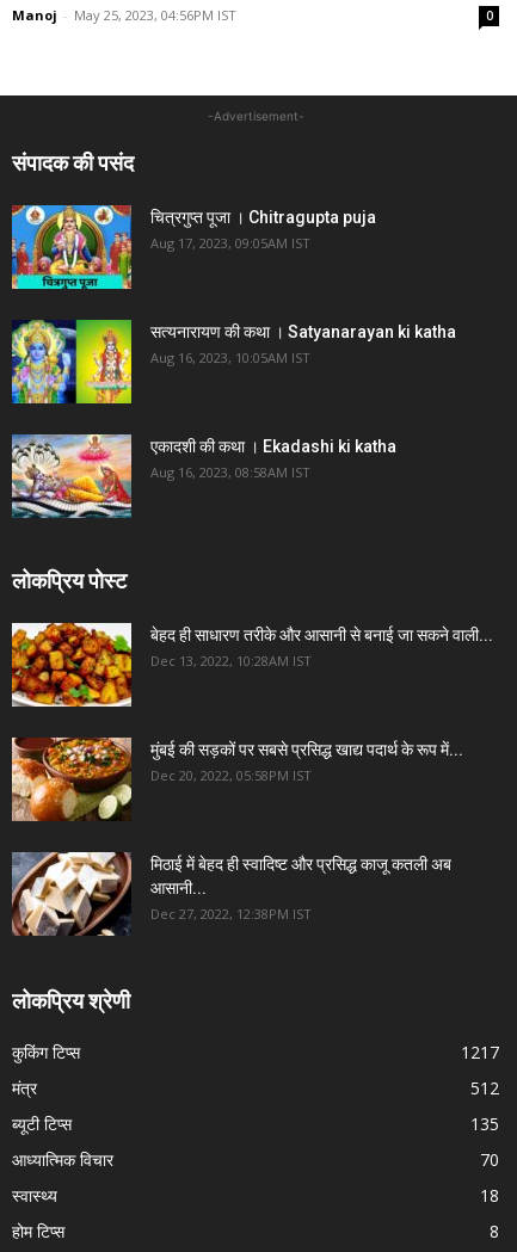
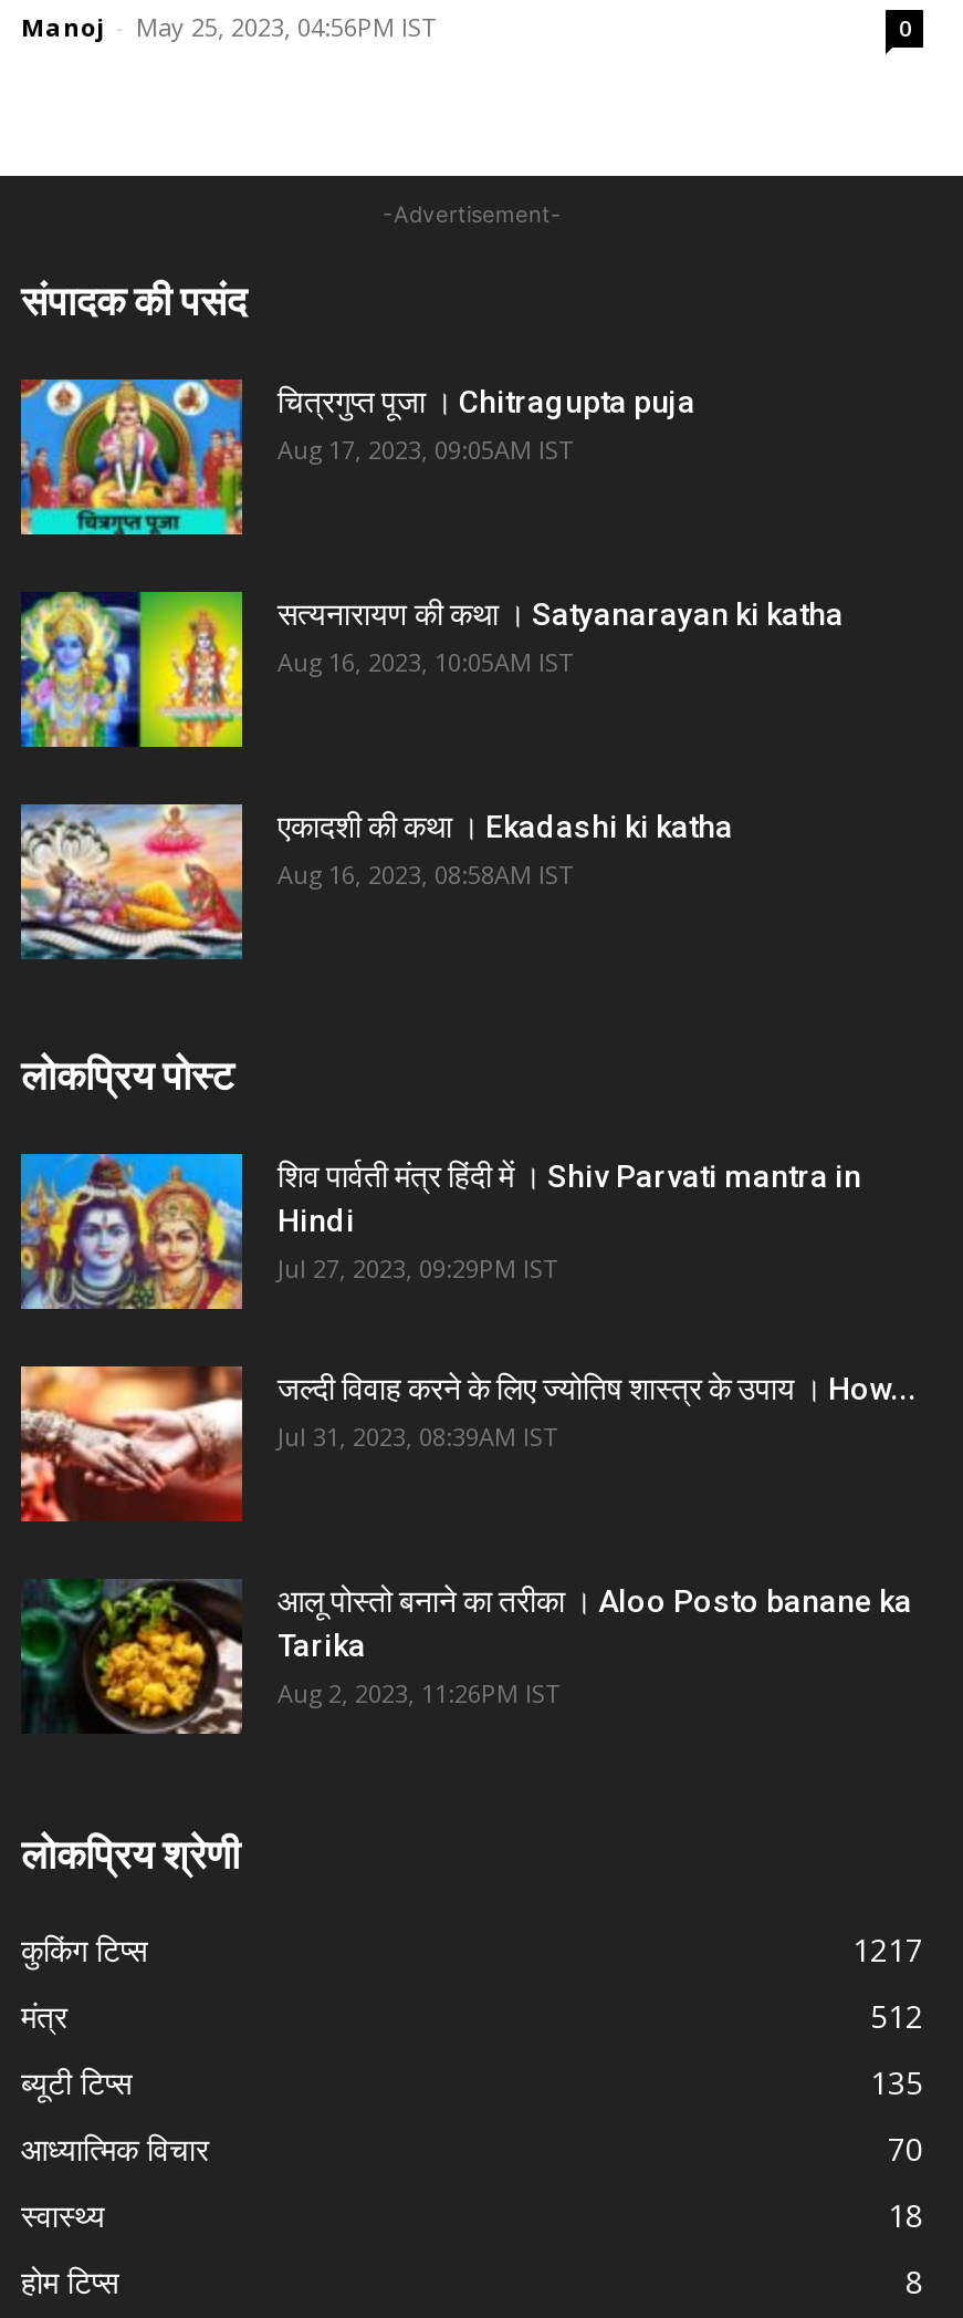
- [image]
- बेहद ही साधारण तरीके और आसानी से बनाई जा सकने वाली...
- Dec 13, 2022, 10:28AM IST
+ [image]
+ शिव पार्वती मंत्र हिंदी में । Shiv Parvati mantra in
+ Hindi
+ Jul 27, 2023, 09:29PM IST

- [image]
- मुंबई की सड़कों पर सबसे प्रसिद्ध खाद्य पदार्थ के रूप में...
- Dec 20, 2022, 05:58PM IST
+ [image]
+ जल्दी विवाह करने के लिए ज्योतिष शास्त्र के उपाय । How...
+ Jul 31, 2023, 08:39AM IST

- [image]
- मिठाई में बेहद ही स्वादिष्ट और प्रसिद्ध काजू कतली अब
- आसानी...
- Dec 27, 2022, 12:38PM IST
+ [image]
+ आलू पोस्तो बनाने का तरीका । Aloo Posto banane ka
+ Tarika
+ Aug 2, 2023, 11:26PM IST
